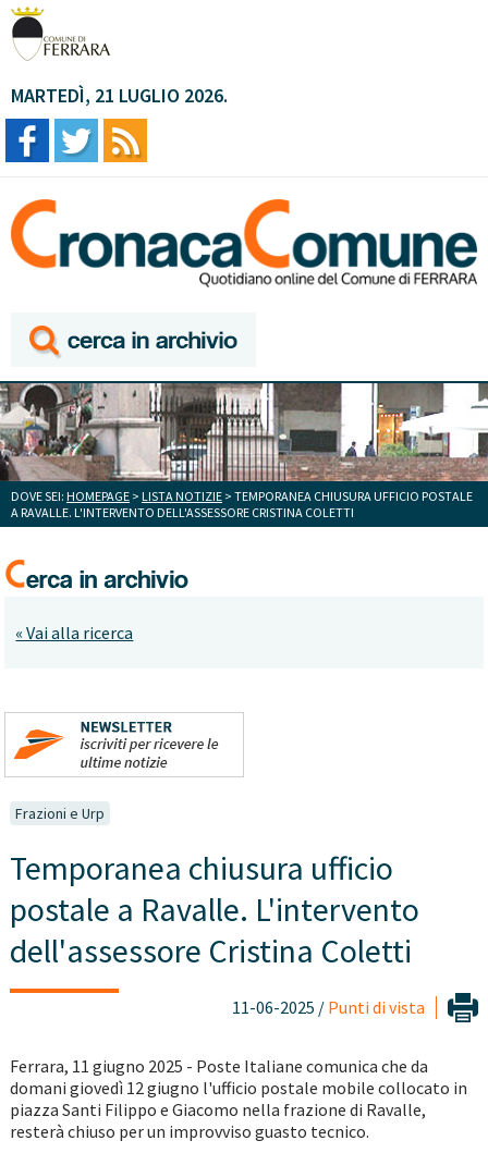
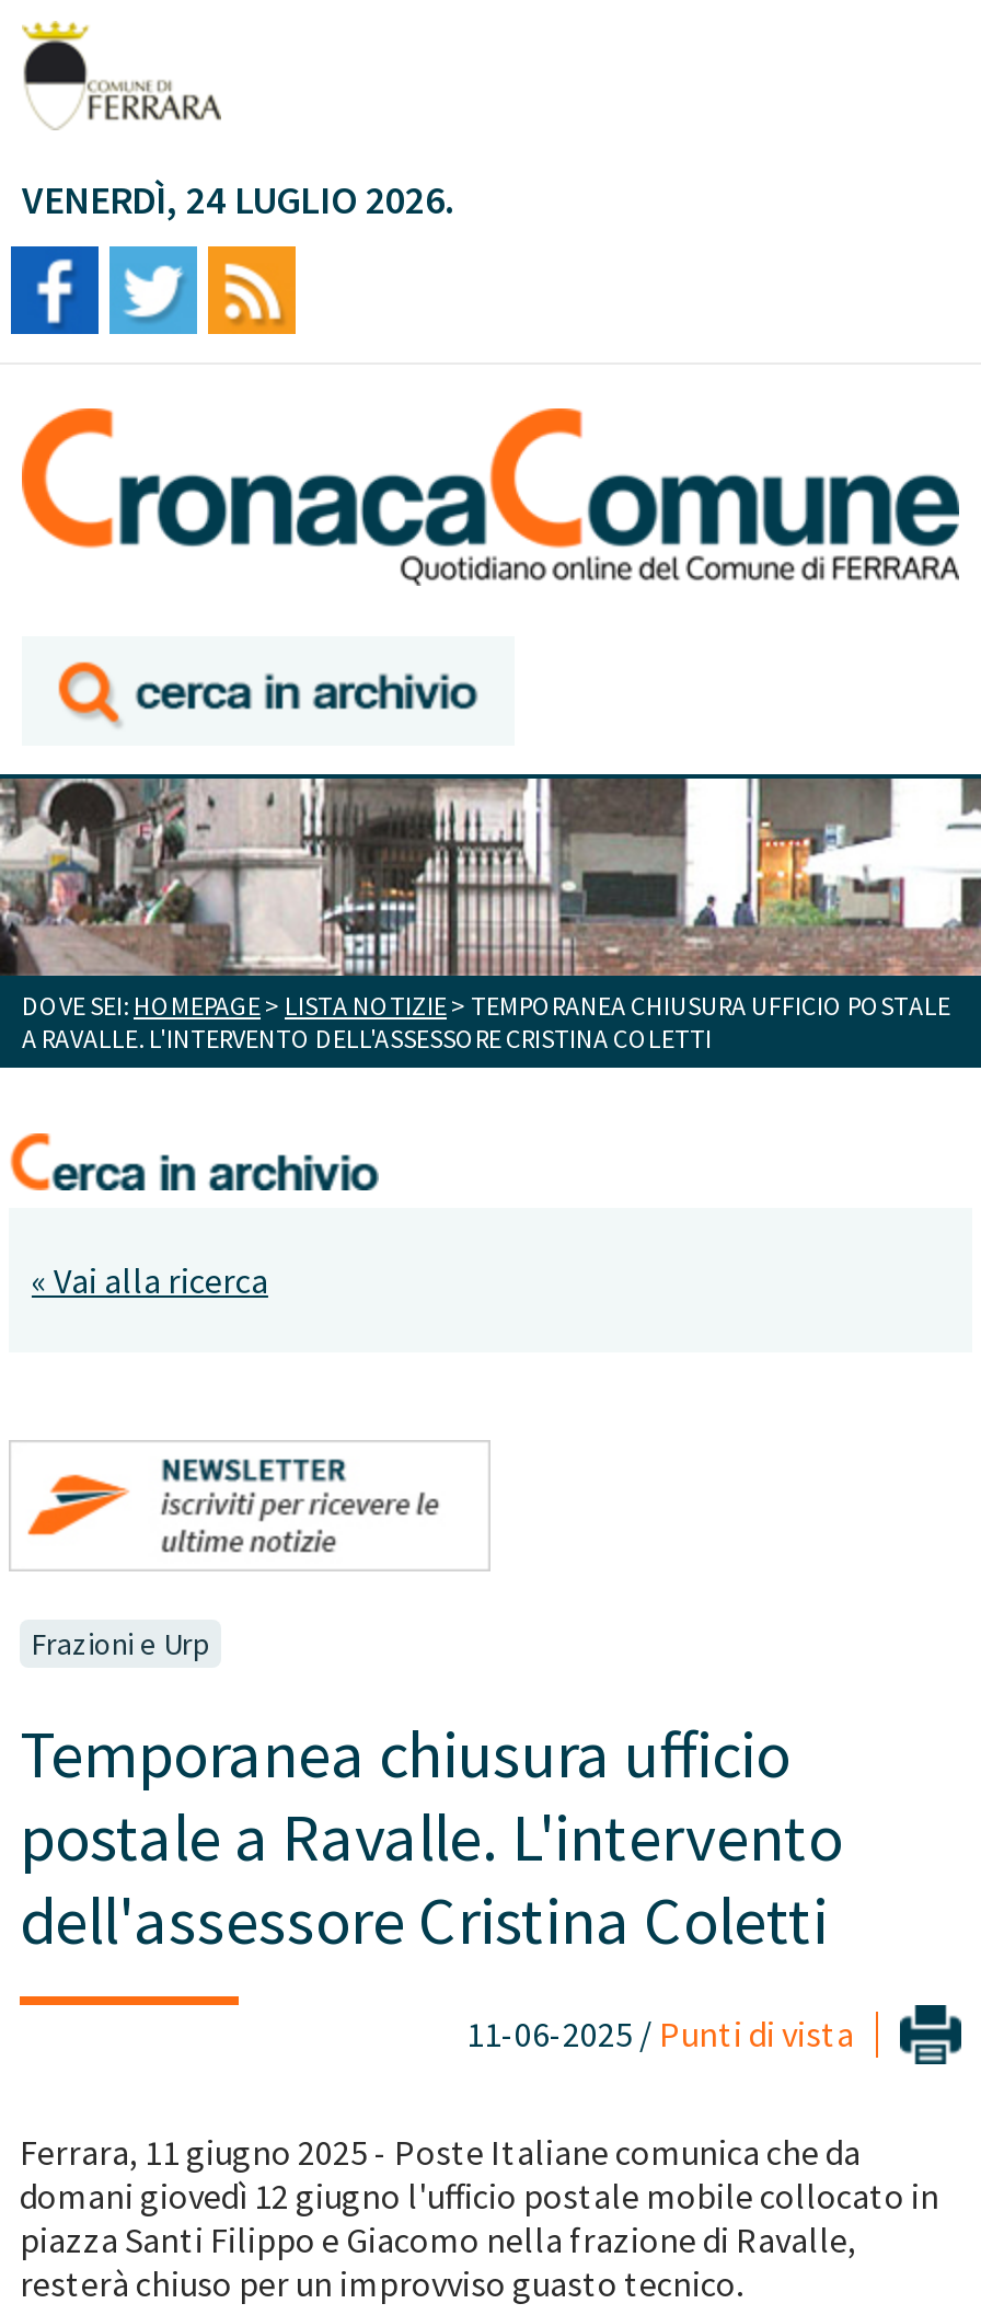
- MARTEDÌ, 21 LUGLIO 2026.
+ VENERDÌ, 24 LUGLIO 2026.
